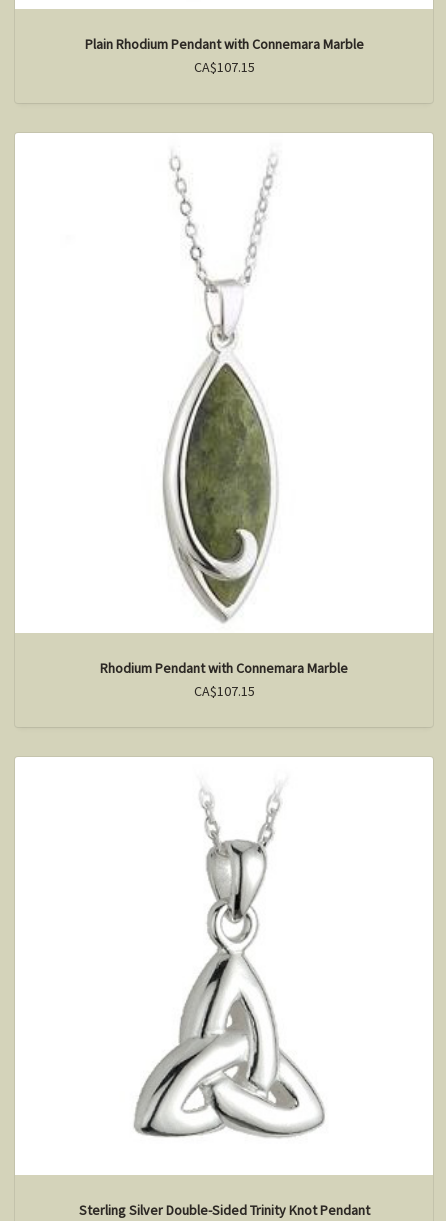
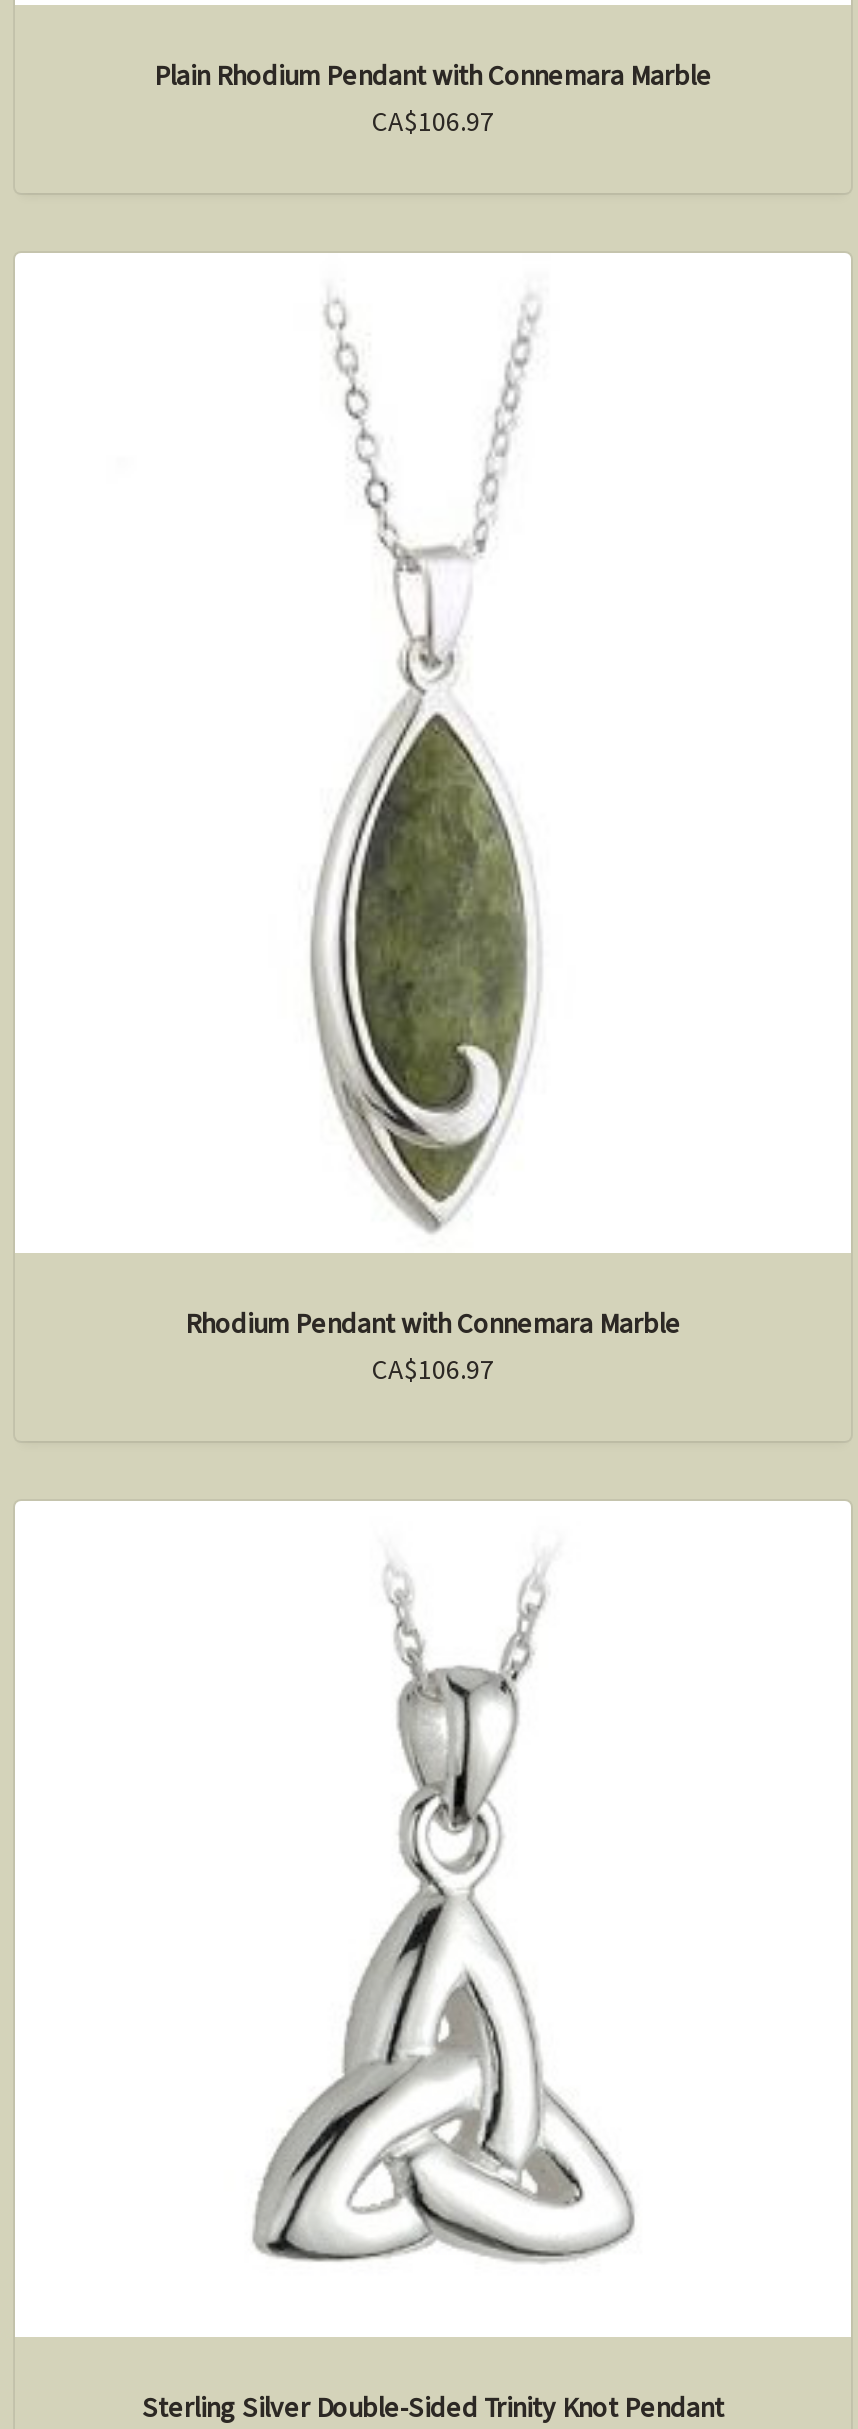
- CA$107.15
+ CA$106.97

- CA$107.15
+ CA$106.97
